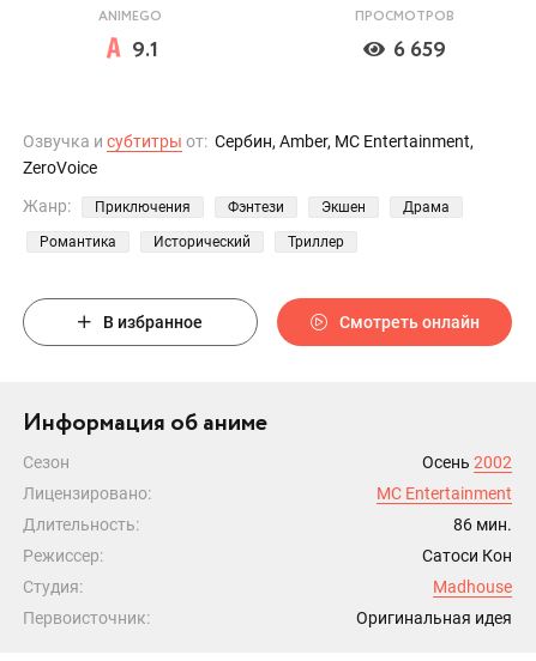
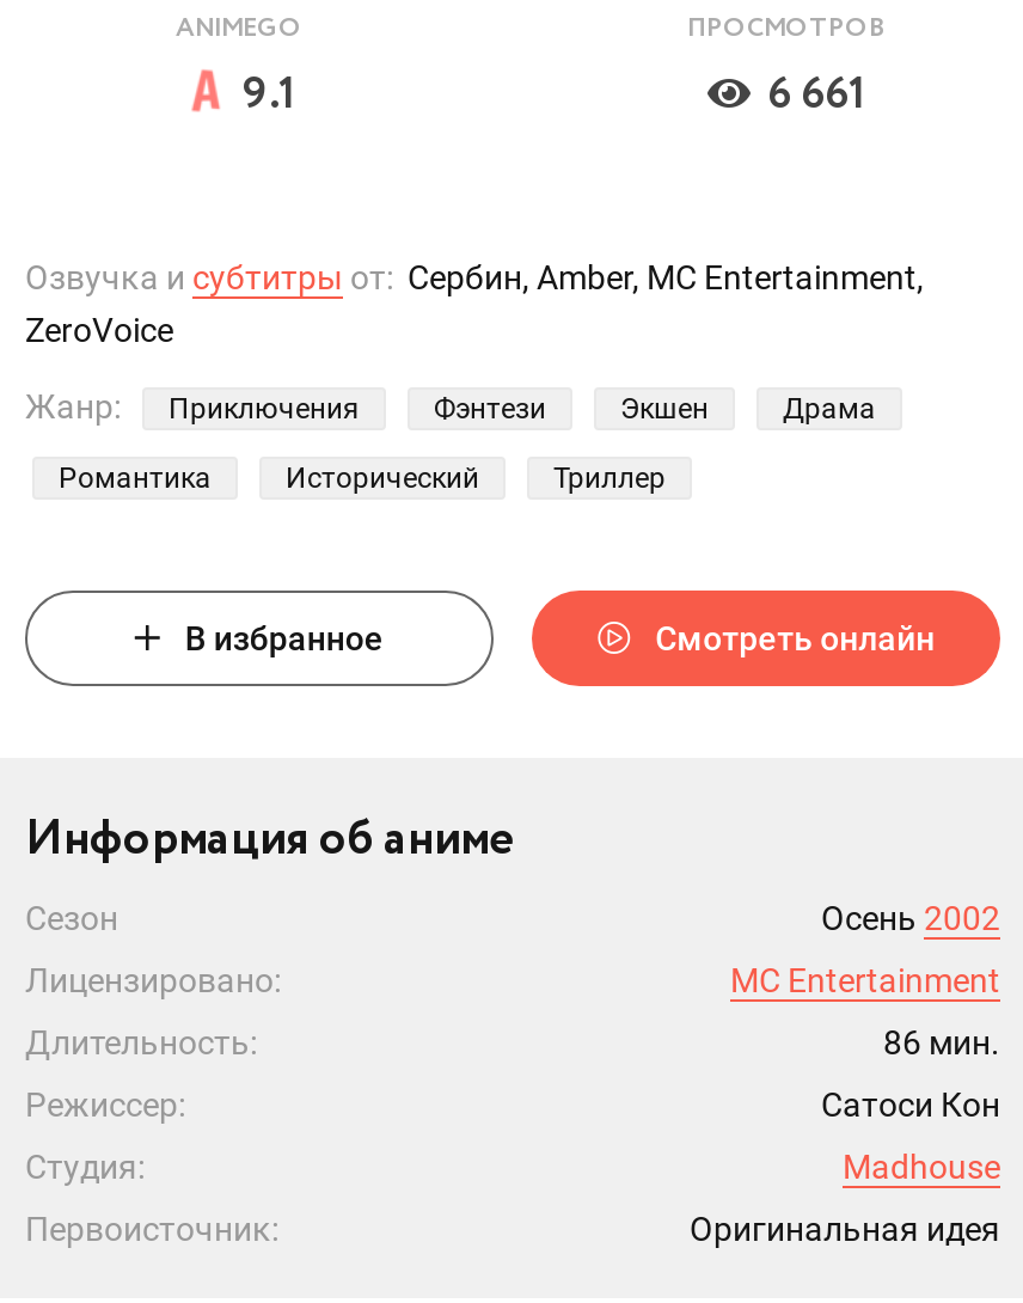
- 6 659
+ 6 661
